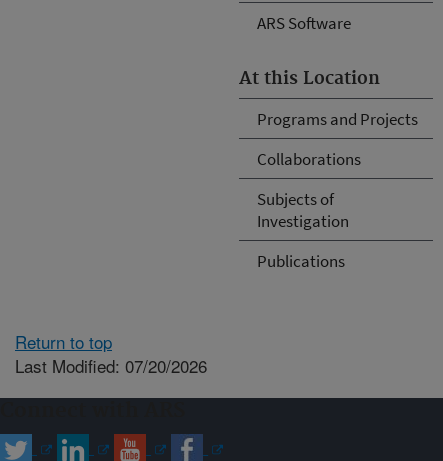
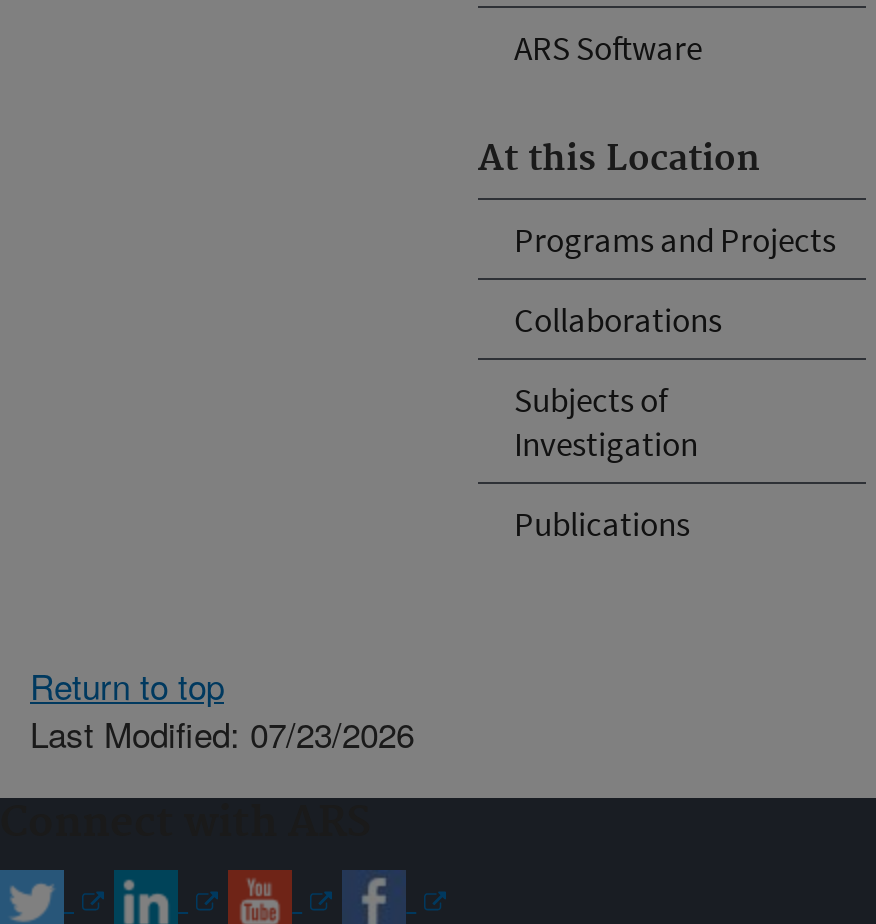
- Last Modified: 07/20/2026
+ Last Modified: 07/23/2026
